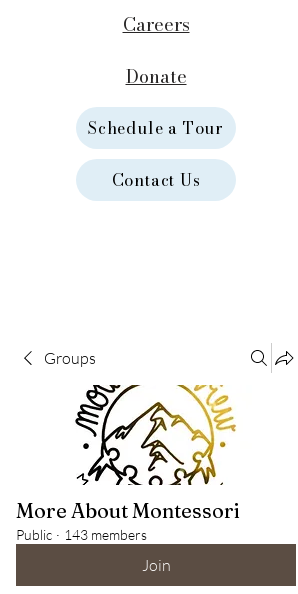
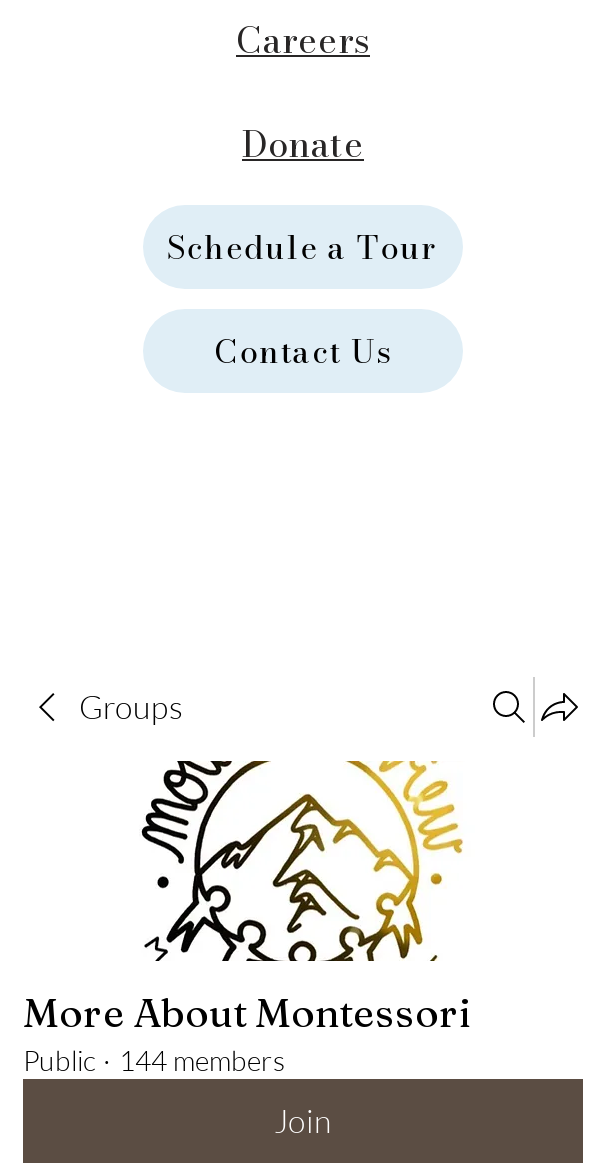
- Public · 143 members
+ Public · 144 members
